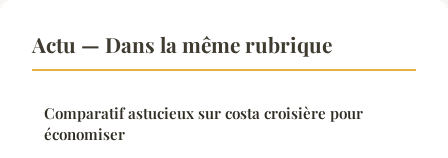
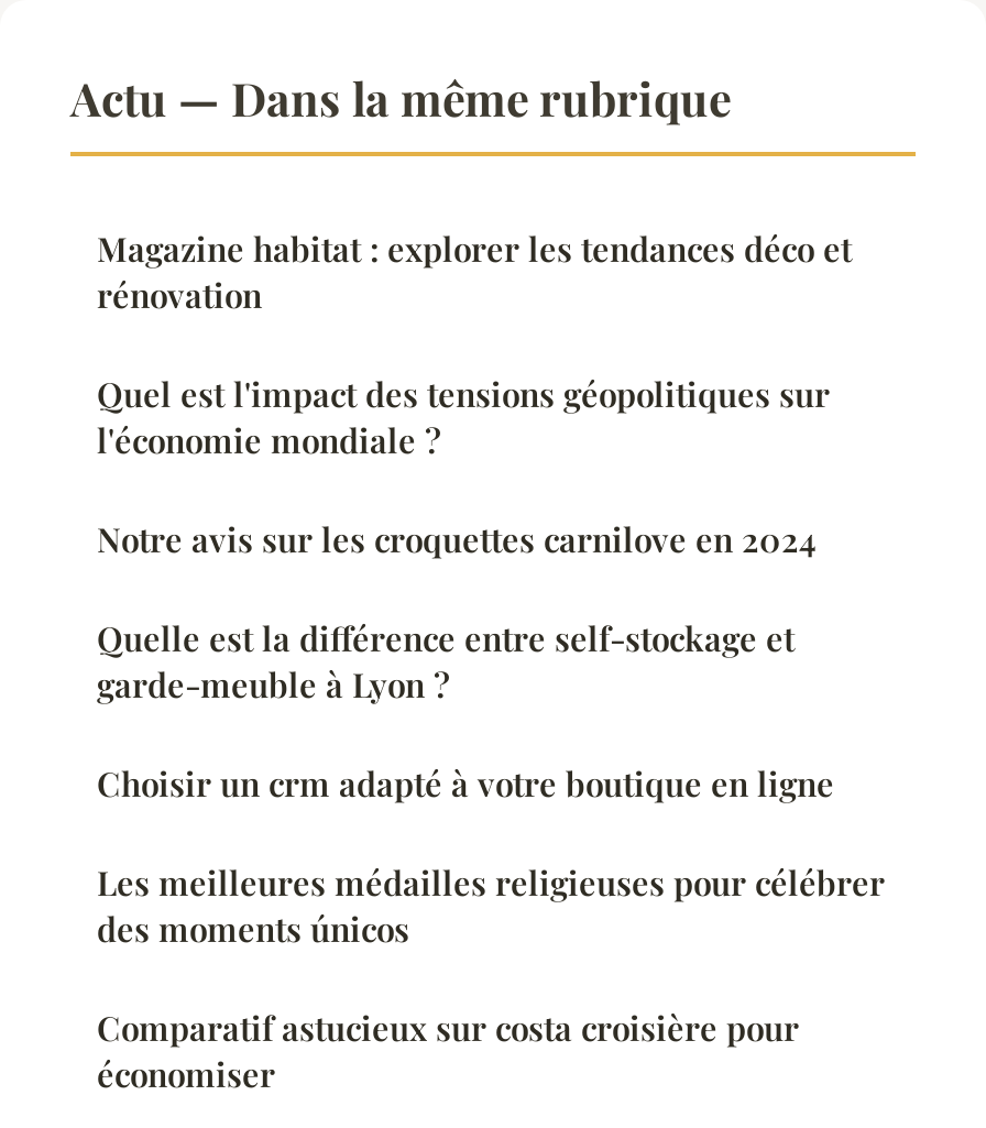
+ Magazine habitat : explorer les tendances déco et
+ rénovation
+ Quel est l'impact des tensions géopolitiques sur
+ l'économie mondiale ?
+ Notre avis sur les croquettes carnilove en 2024
+ Quelle est la différence entre self-stockage et
+ garde-meuble à Lyon ?
+ Choisir un crm adapté à votre boutique en ligne
+ Les meilleures médailles religieuses pour célébrer
+ des moments únicos
